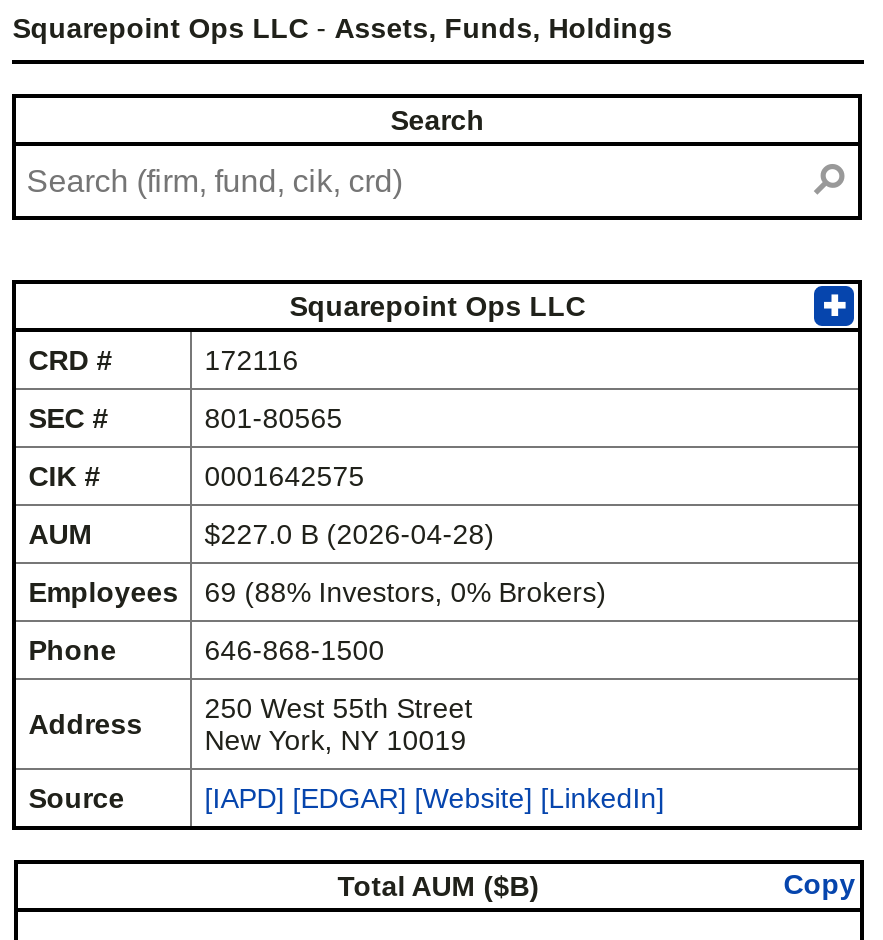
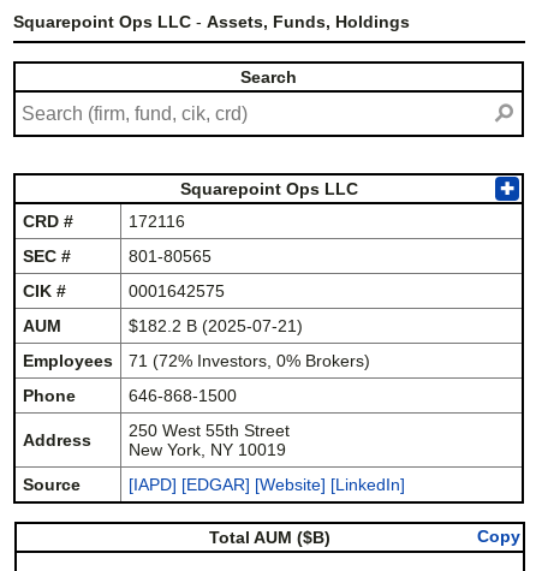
- $227.0 B (2026-04-28)
+ $182.2 B (2025-07-21)

- 69 (88% Investors, 0% Brokers)
+ 71 (72% Investors, 0% Brokers)
